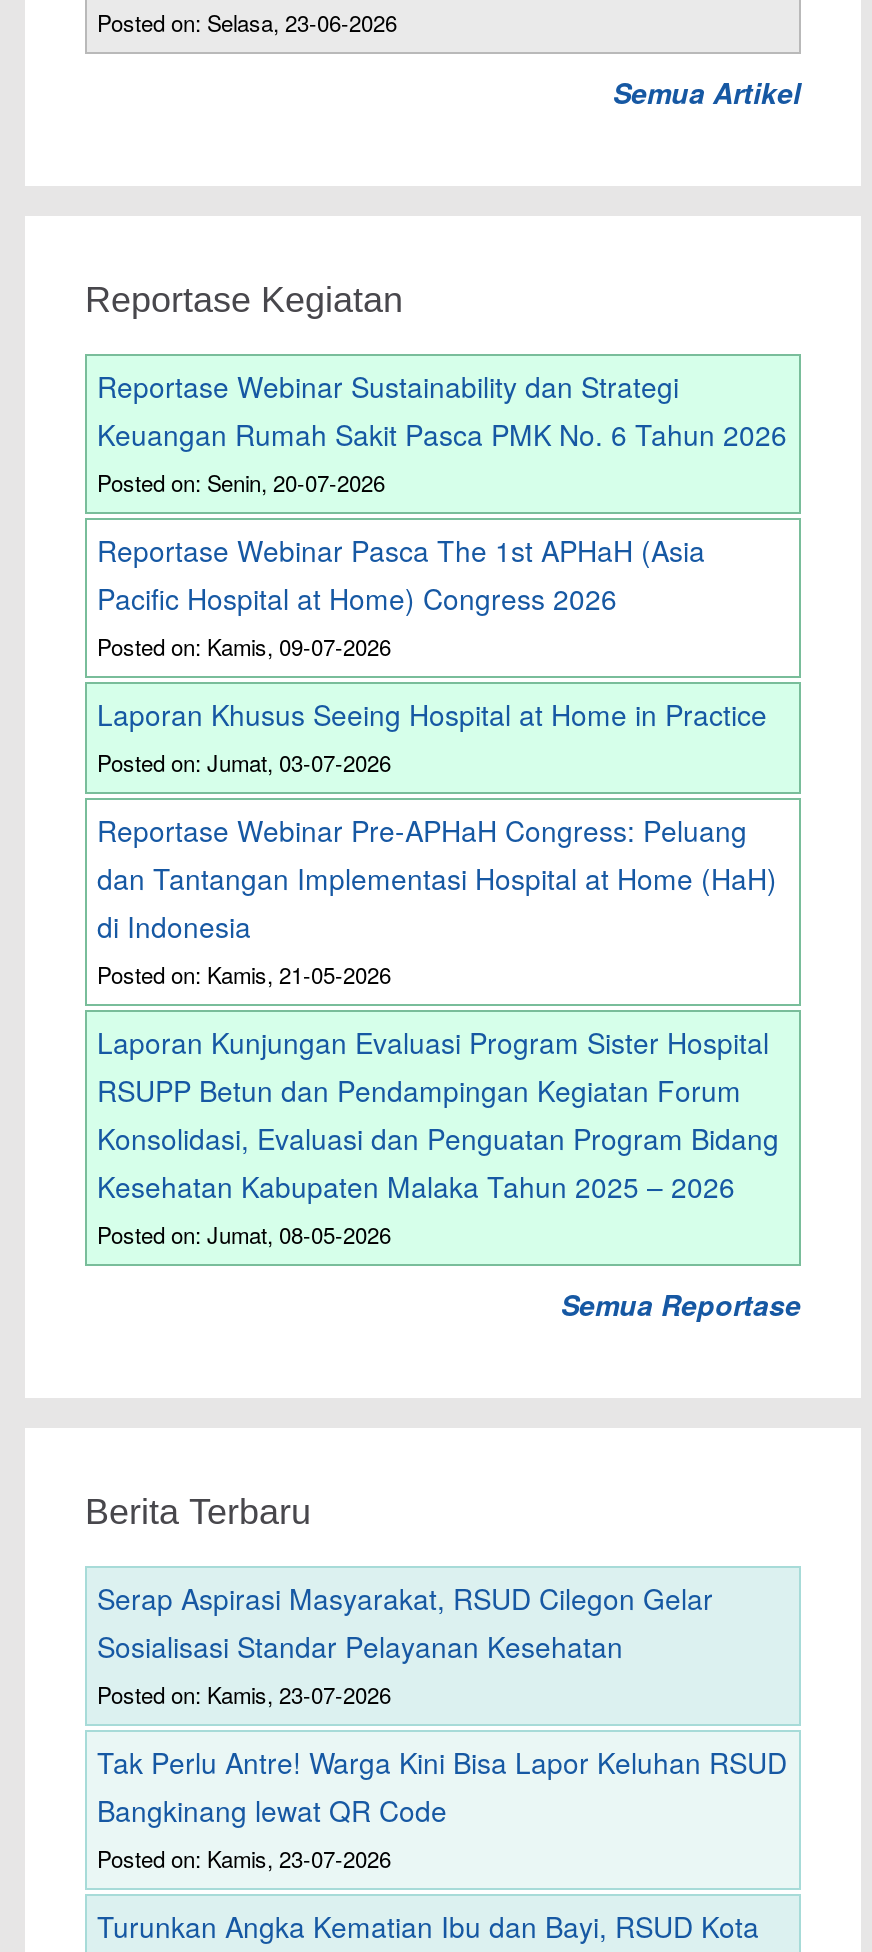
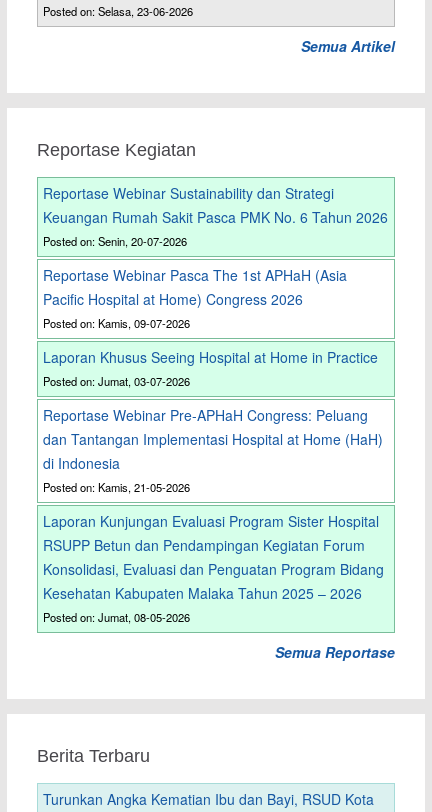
- Serap Aspirasi Masyarakat, RSUD Cilegon Gelar
- Sosialisasi Standar Pelayanan Kesehatan
- Posted on: Kamis, 23-07-2026
- Tak Perlu Antre! Warga Kini Bisa Lapor Keluhan RSUD
- Bangkinang lewat QR Code
- Posted on: Kamis, 23-07-2026
